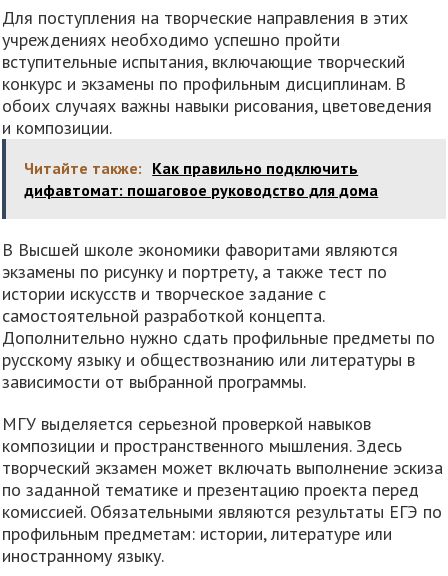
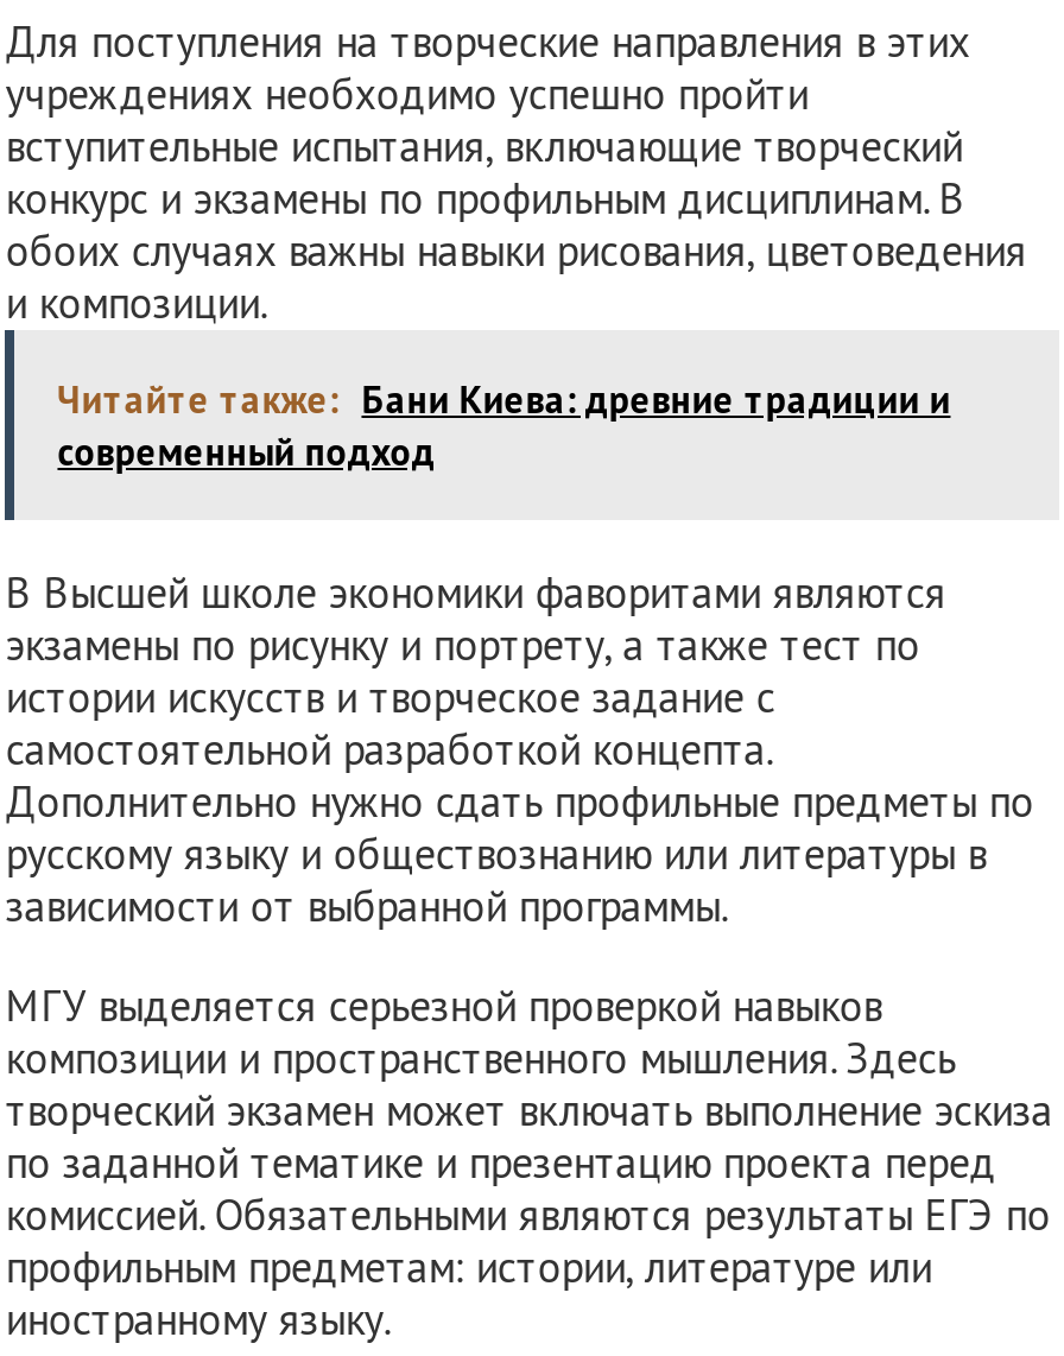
- Читайте также: Как правильно подключить
- дифавтомат: пошаговое руководство для дома
+ Читайте также: Бани Киева: древние традиции и
+ современный подход
